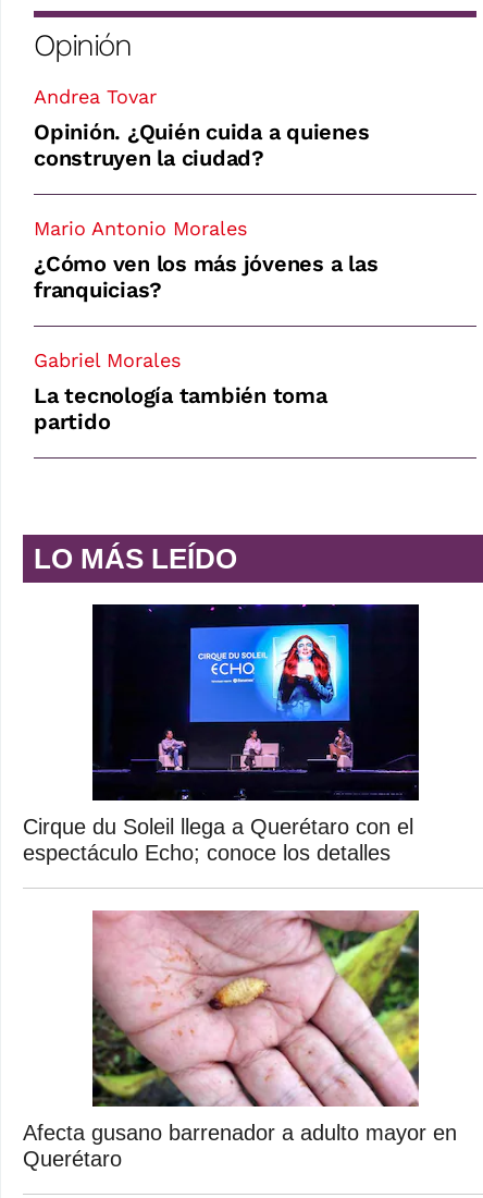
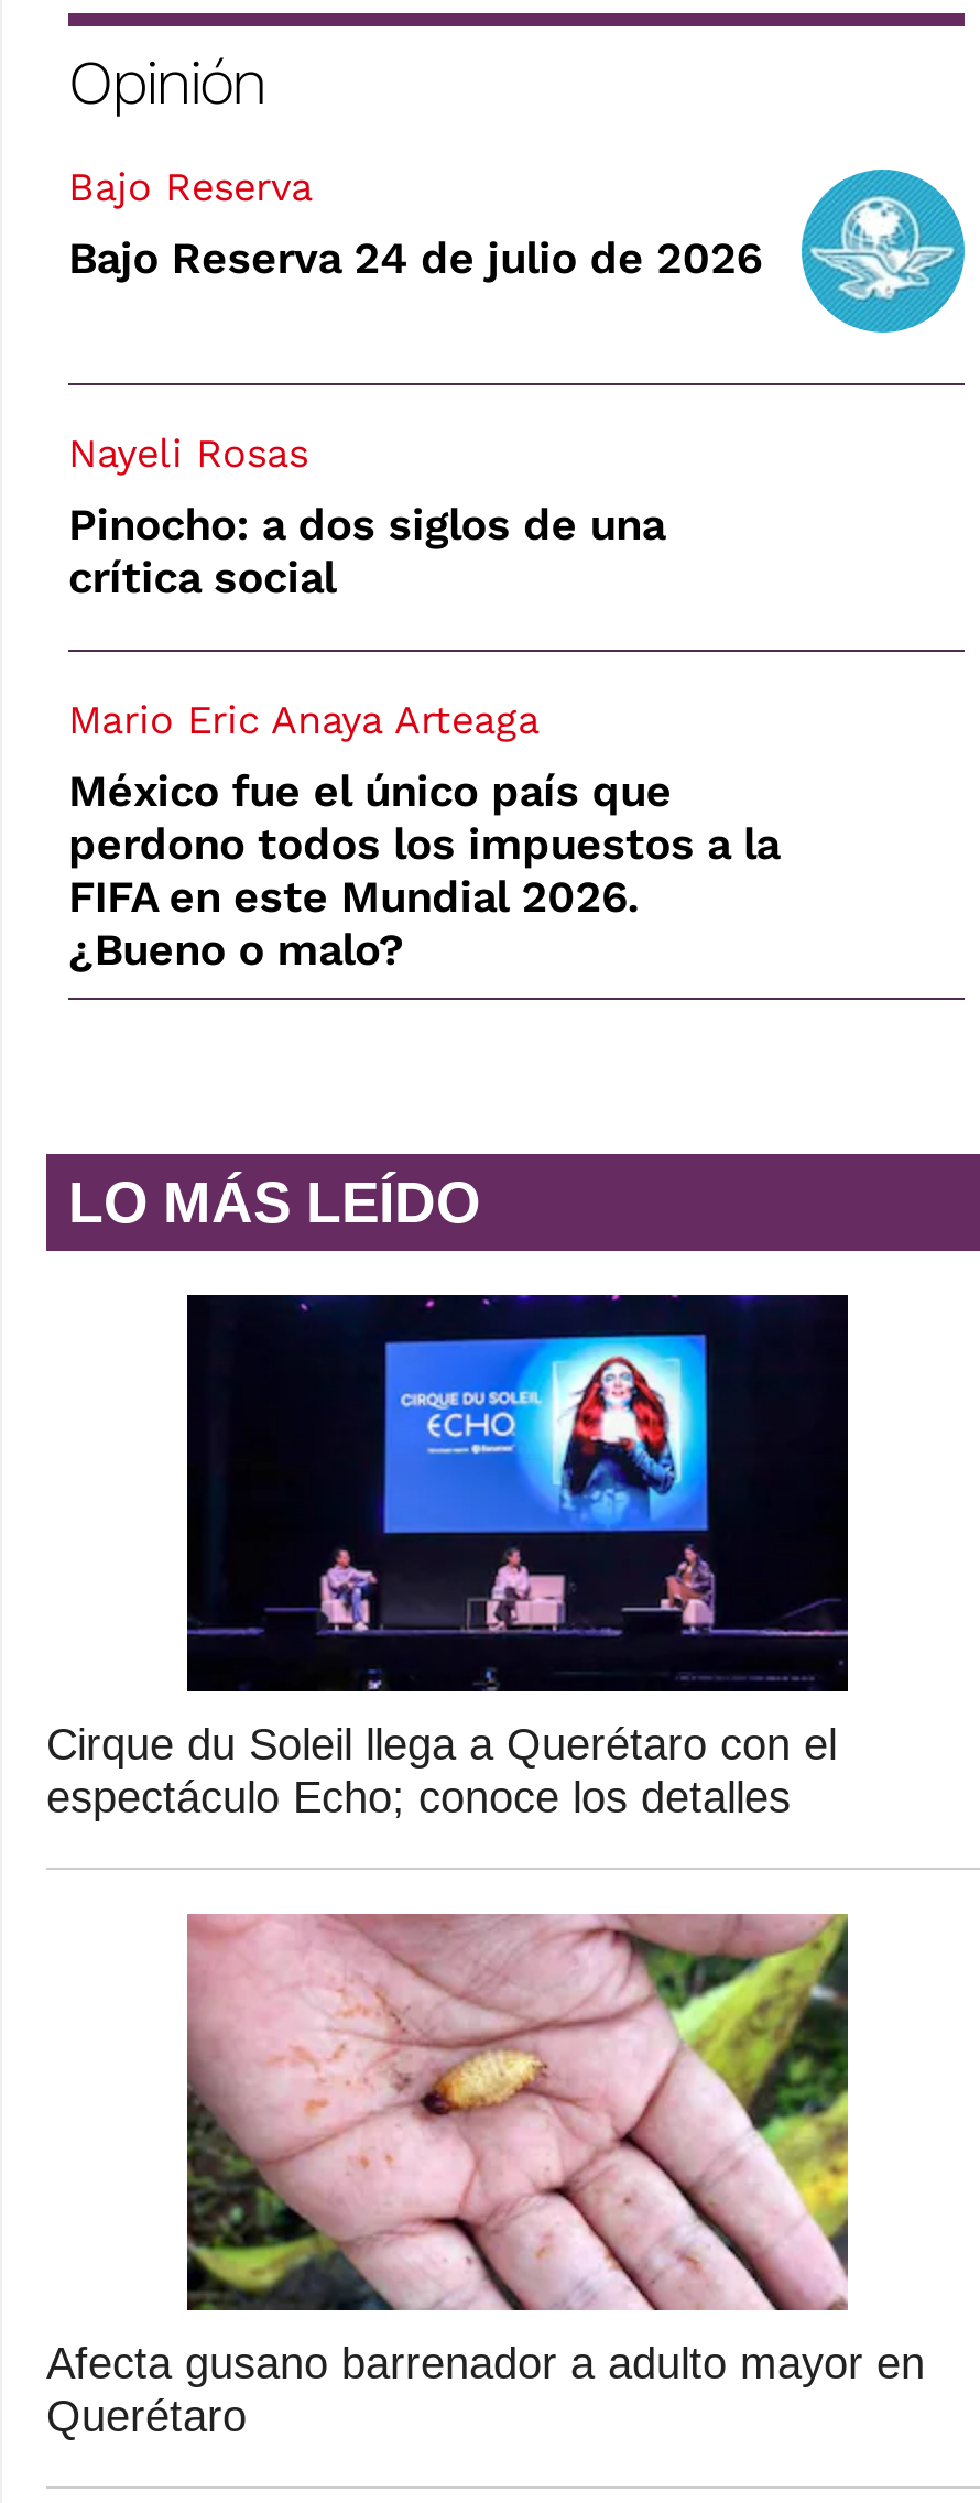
+ [image]

- Andrea Tovar
- Opinión. ¿Quién cuida a quienes
- construyen la ciudad?
+ Bajo Reserva
+ Bajo Reserva 24 de julio de 2026

- Mario Antonio Morales
- ¿Cómo ven los más jóvenes a las
- franquicias?
+ Nayeli Rosas
+ Pinocho: a dos siglos de una
+ crítica social

- Gabriel Morales
- La tecnología también toma
- partido
+ Mario Eric Anaya Arteaga
+ México fue el único país que
+ perdono todos los impuestos a la
+ FIFA en este Mundial 2026.
+ ¿Bueno o malo?
